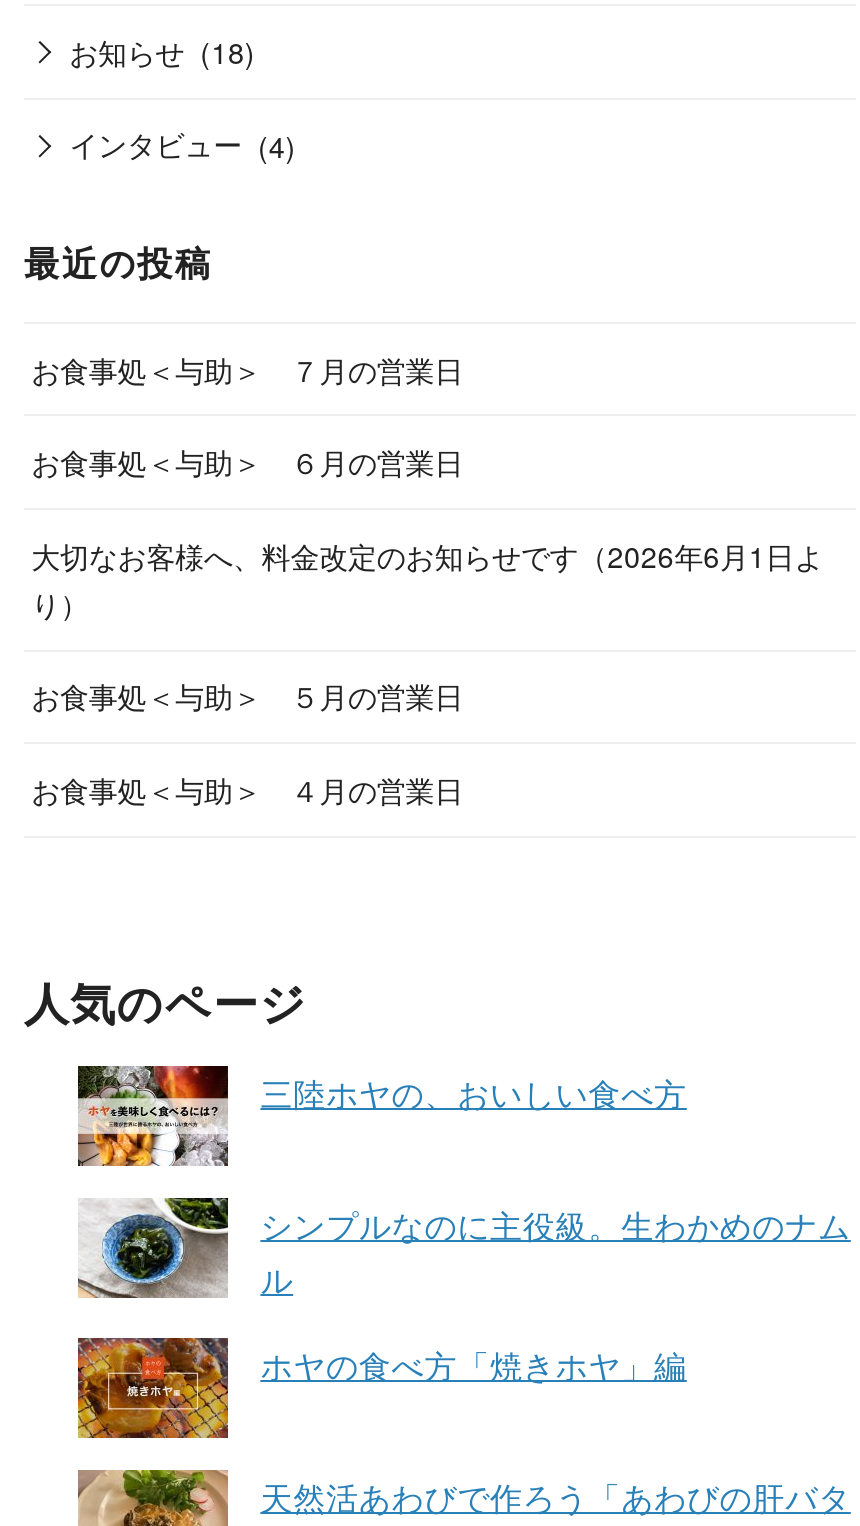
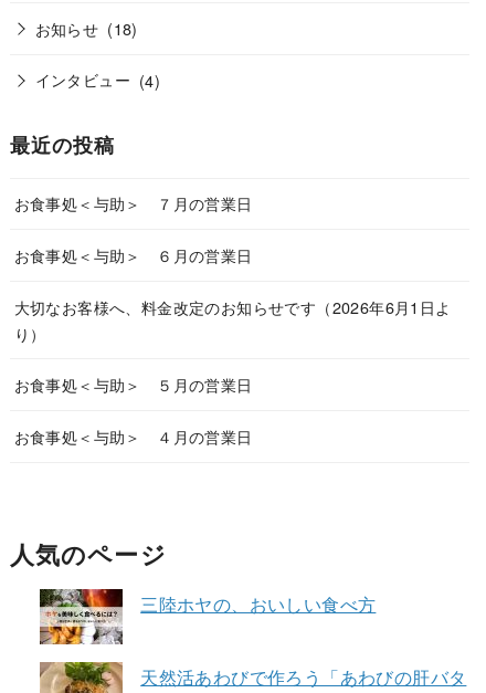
- [image]
- シンプルなのに主役級。生わかめのナム
- ル
- ホヤの食べ方「焼きホヤ」編

- [image]
